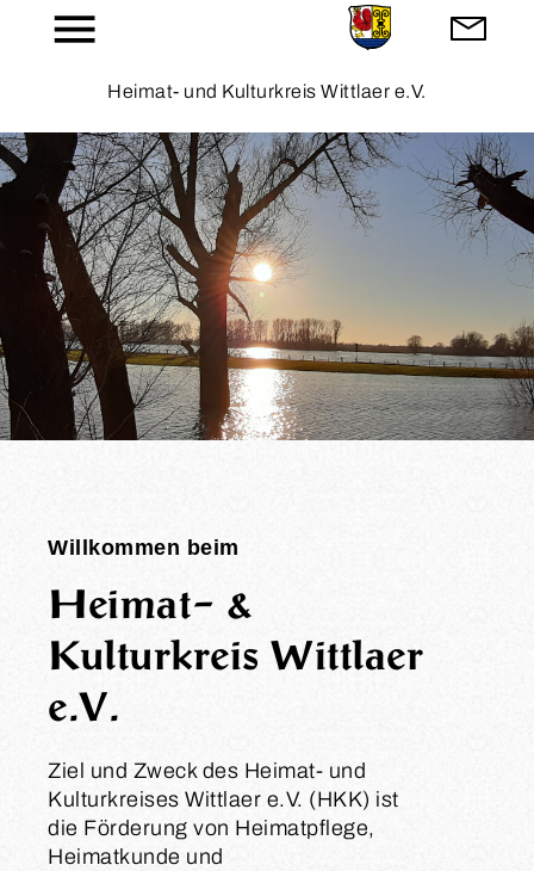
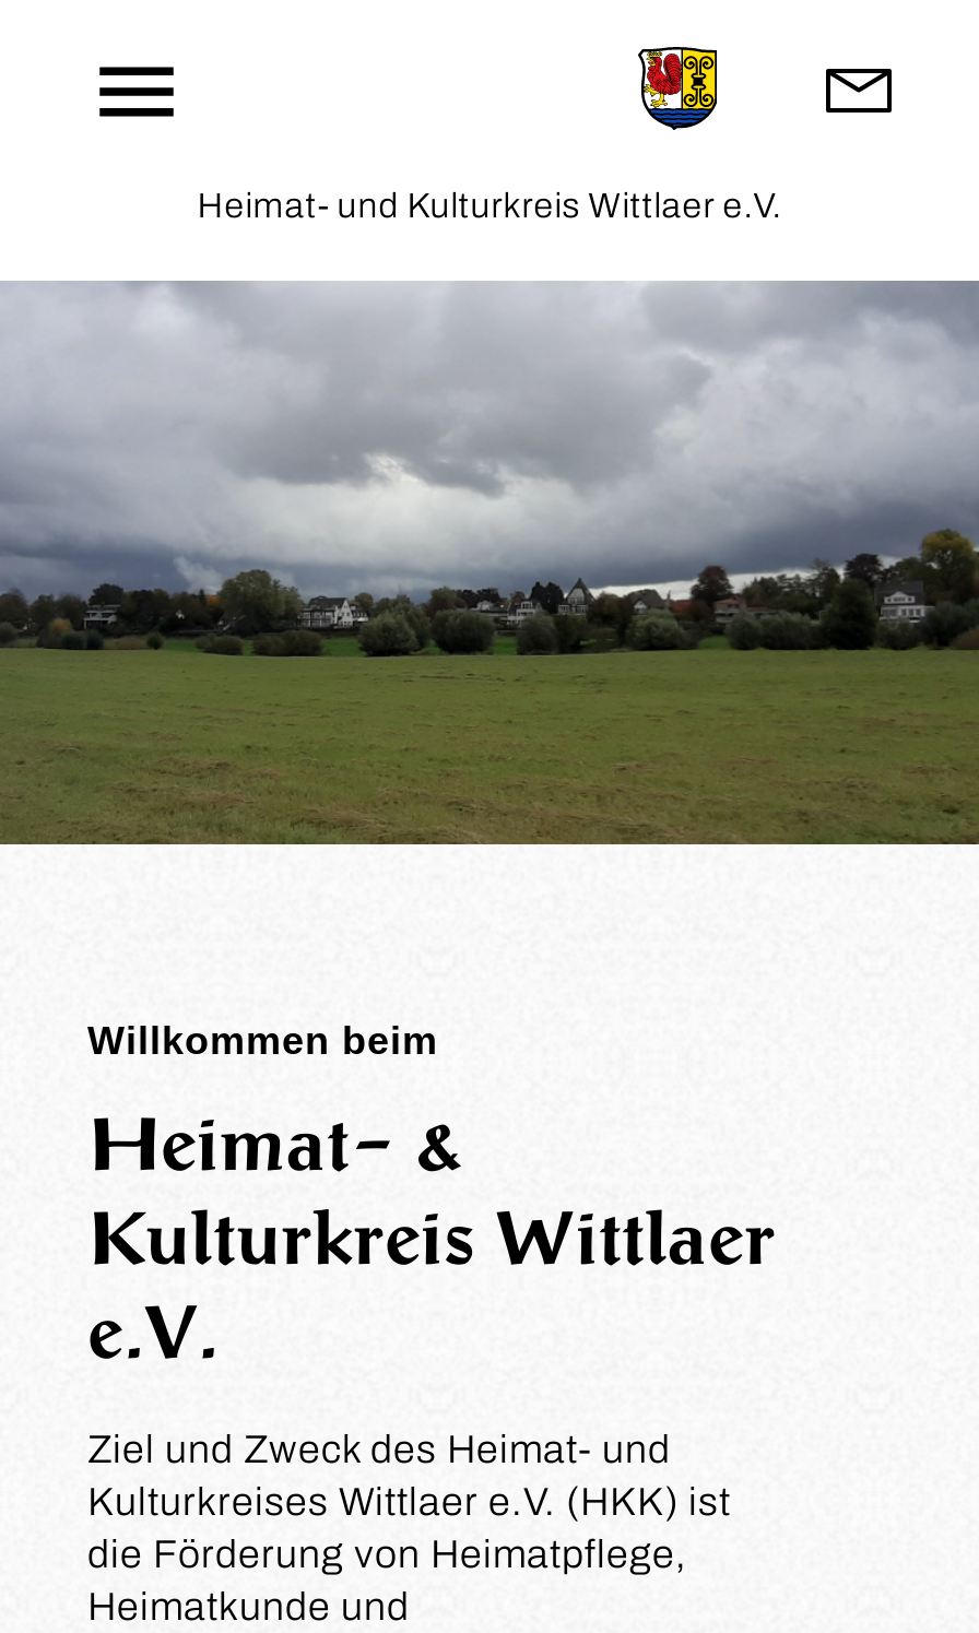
- [image]
+ [image]
